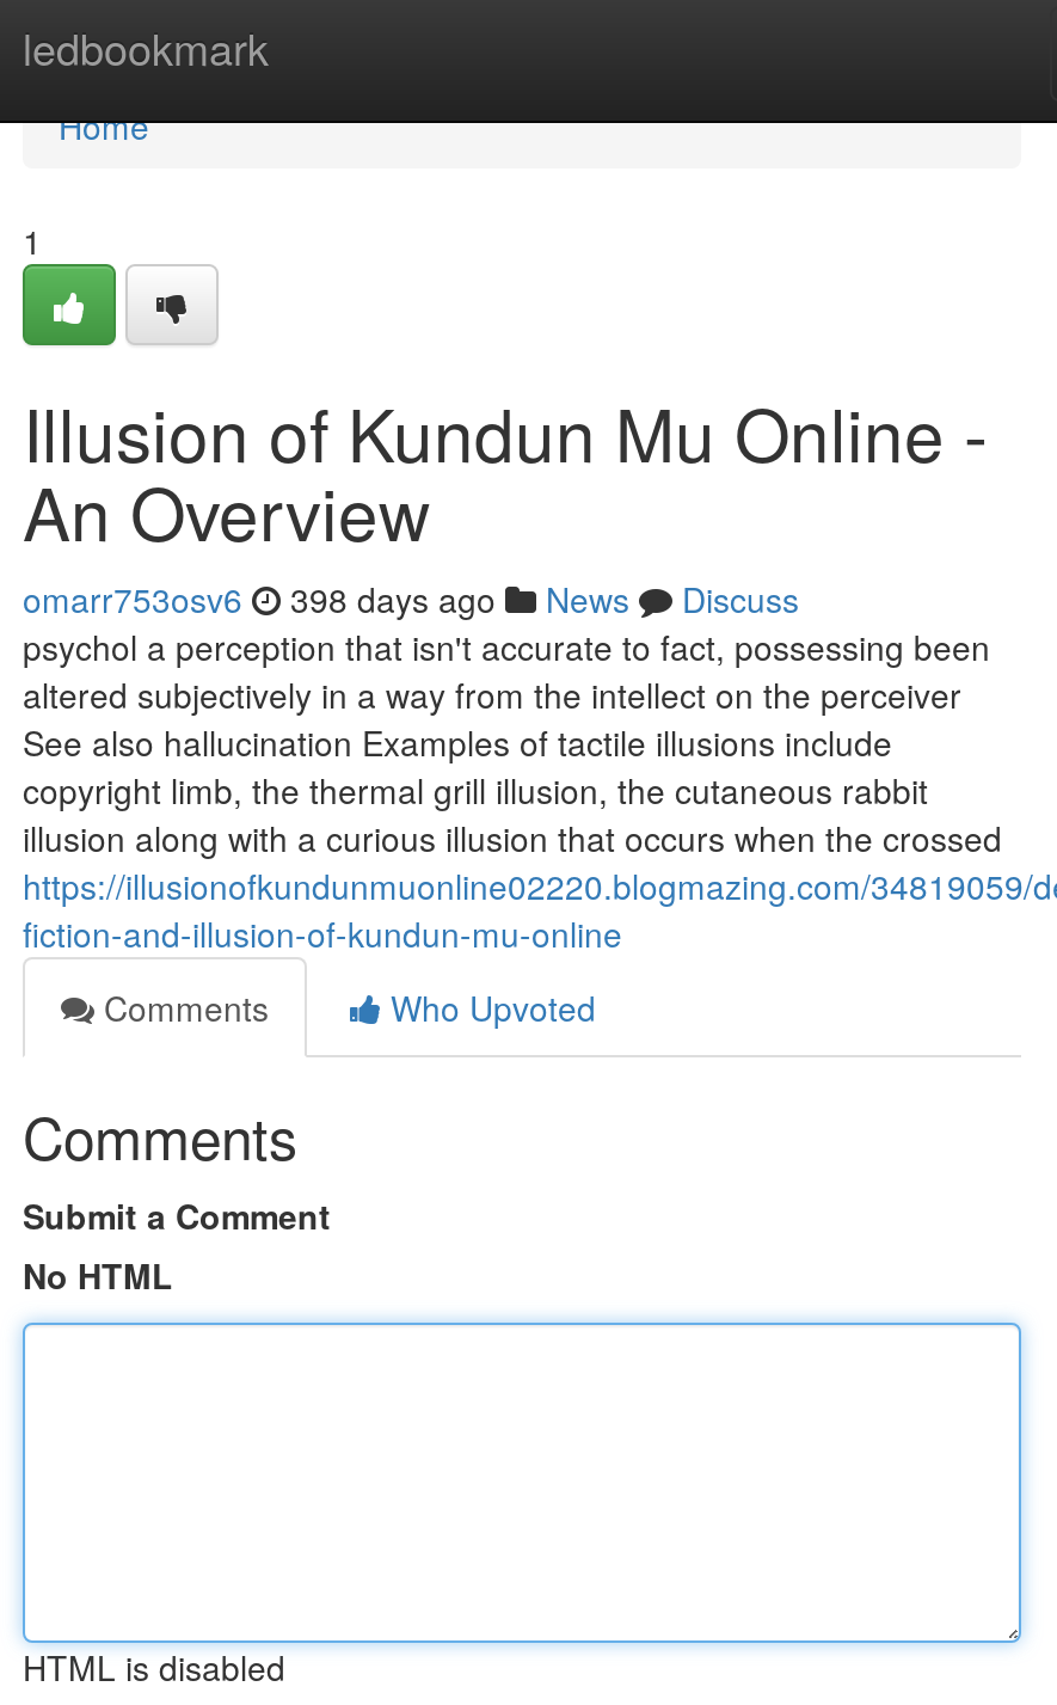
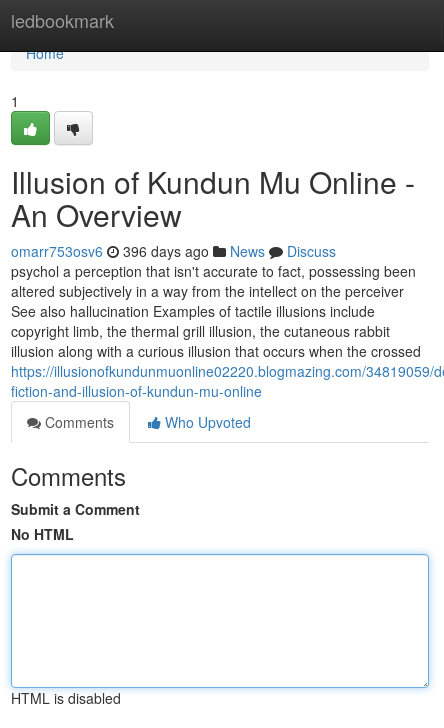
- omarr753osv6 398 days ago News Discuss
+ omarr753osv6 396 days ago News Discuss
